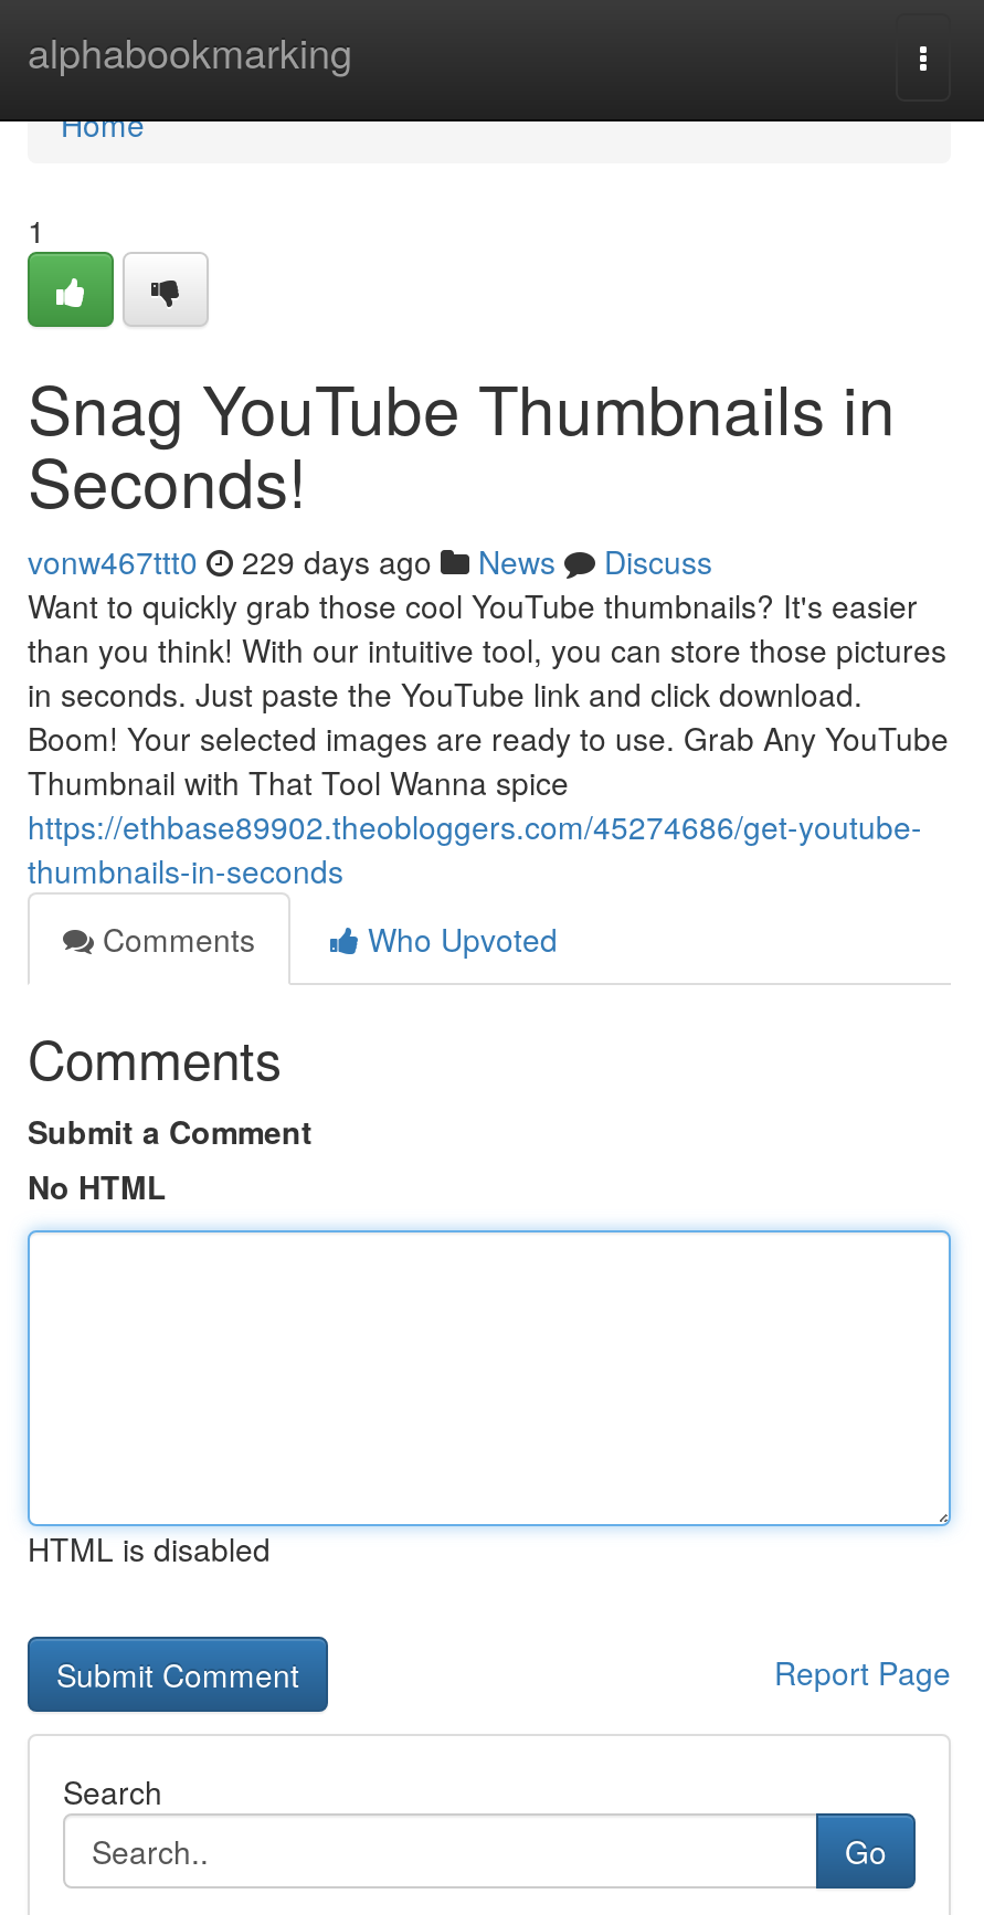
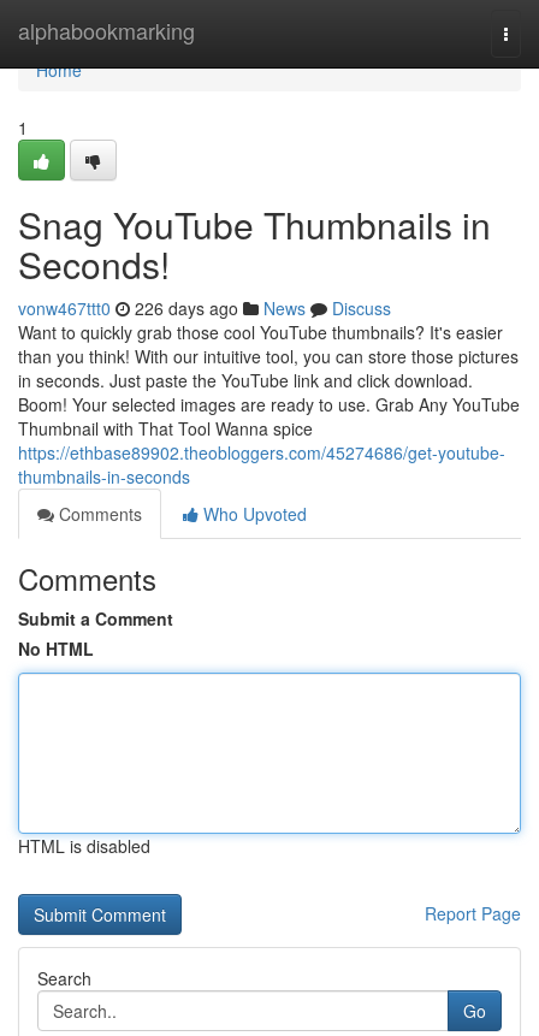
- vonw467ttt0 229 days ago News Discuss
+ vonw467ttt0 226 days ago News Discuss
